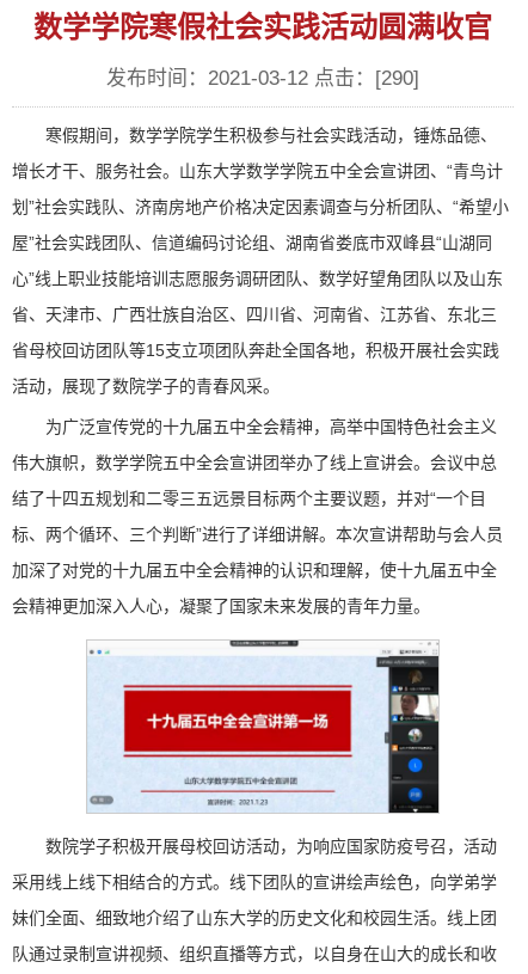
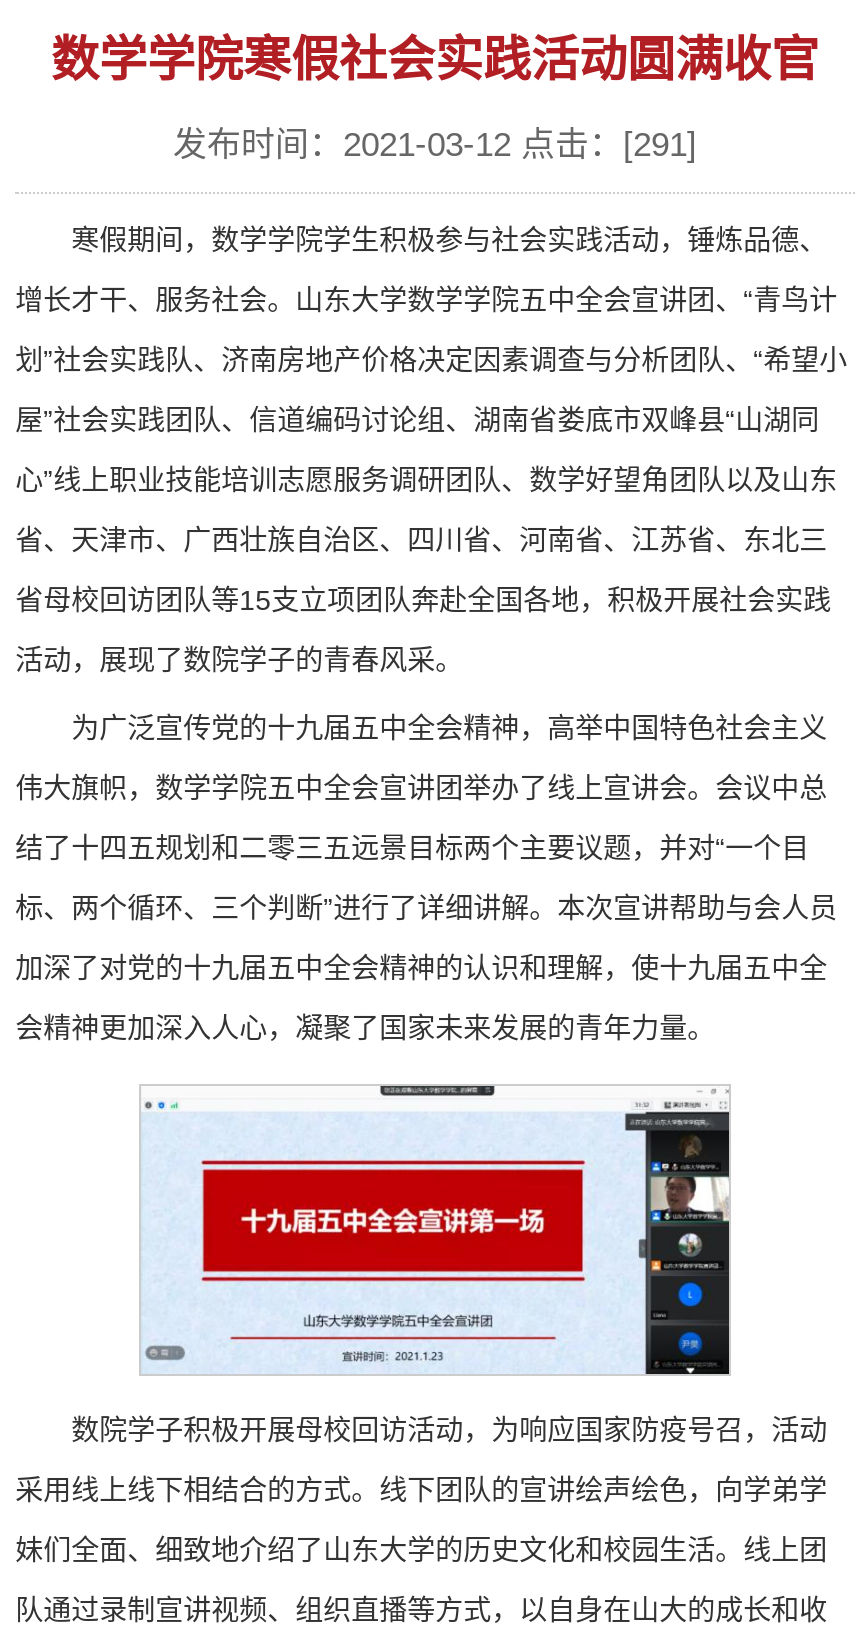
- 发布时间：2021-03-12 点击：[290]
+ 发布时间：2021-03-12 点击：[291]
